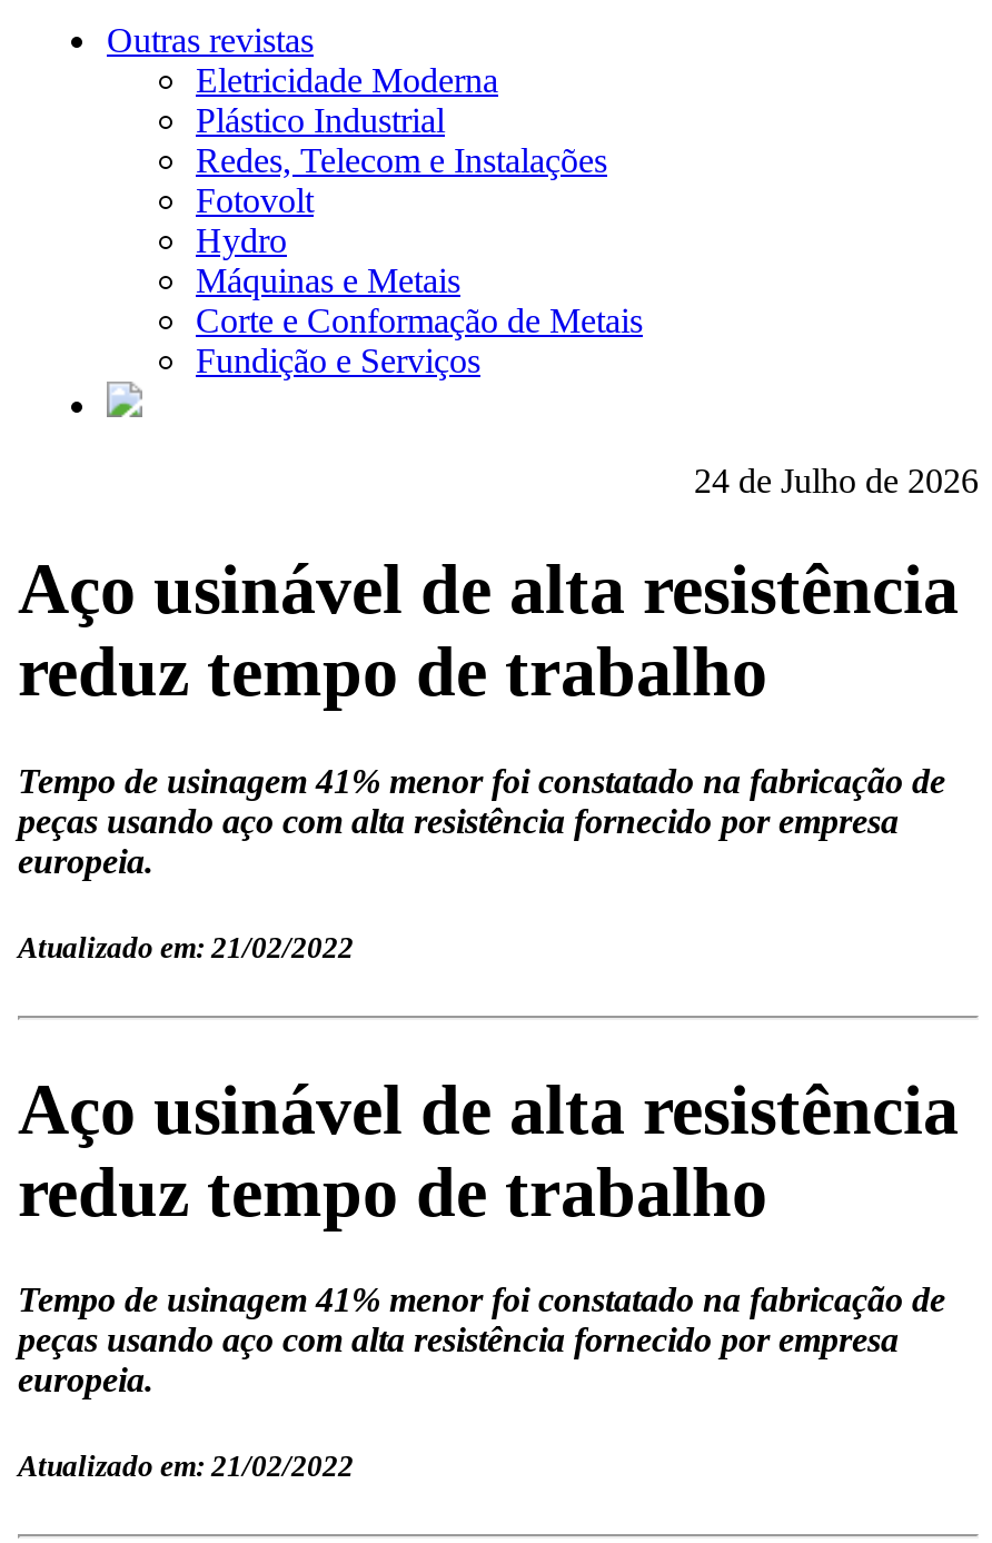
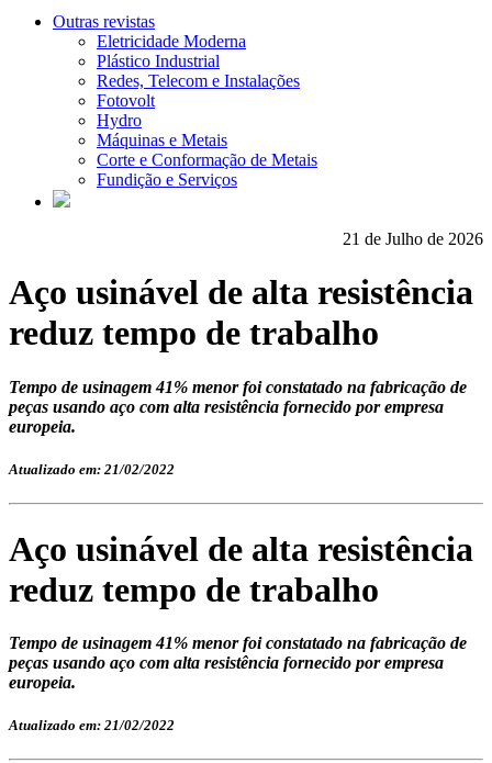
- 24 de Julho de 2026
+ 21 de Julho de 2026
